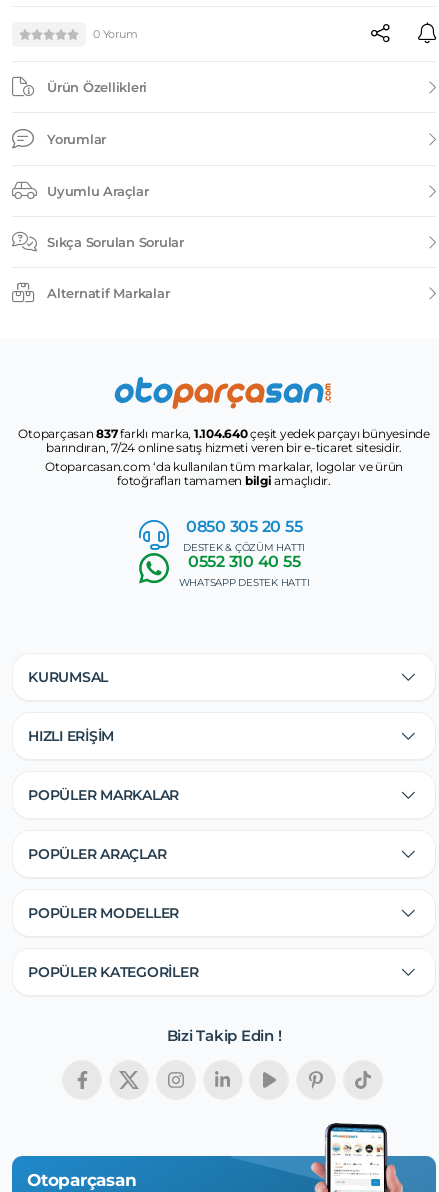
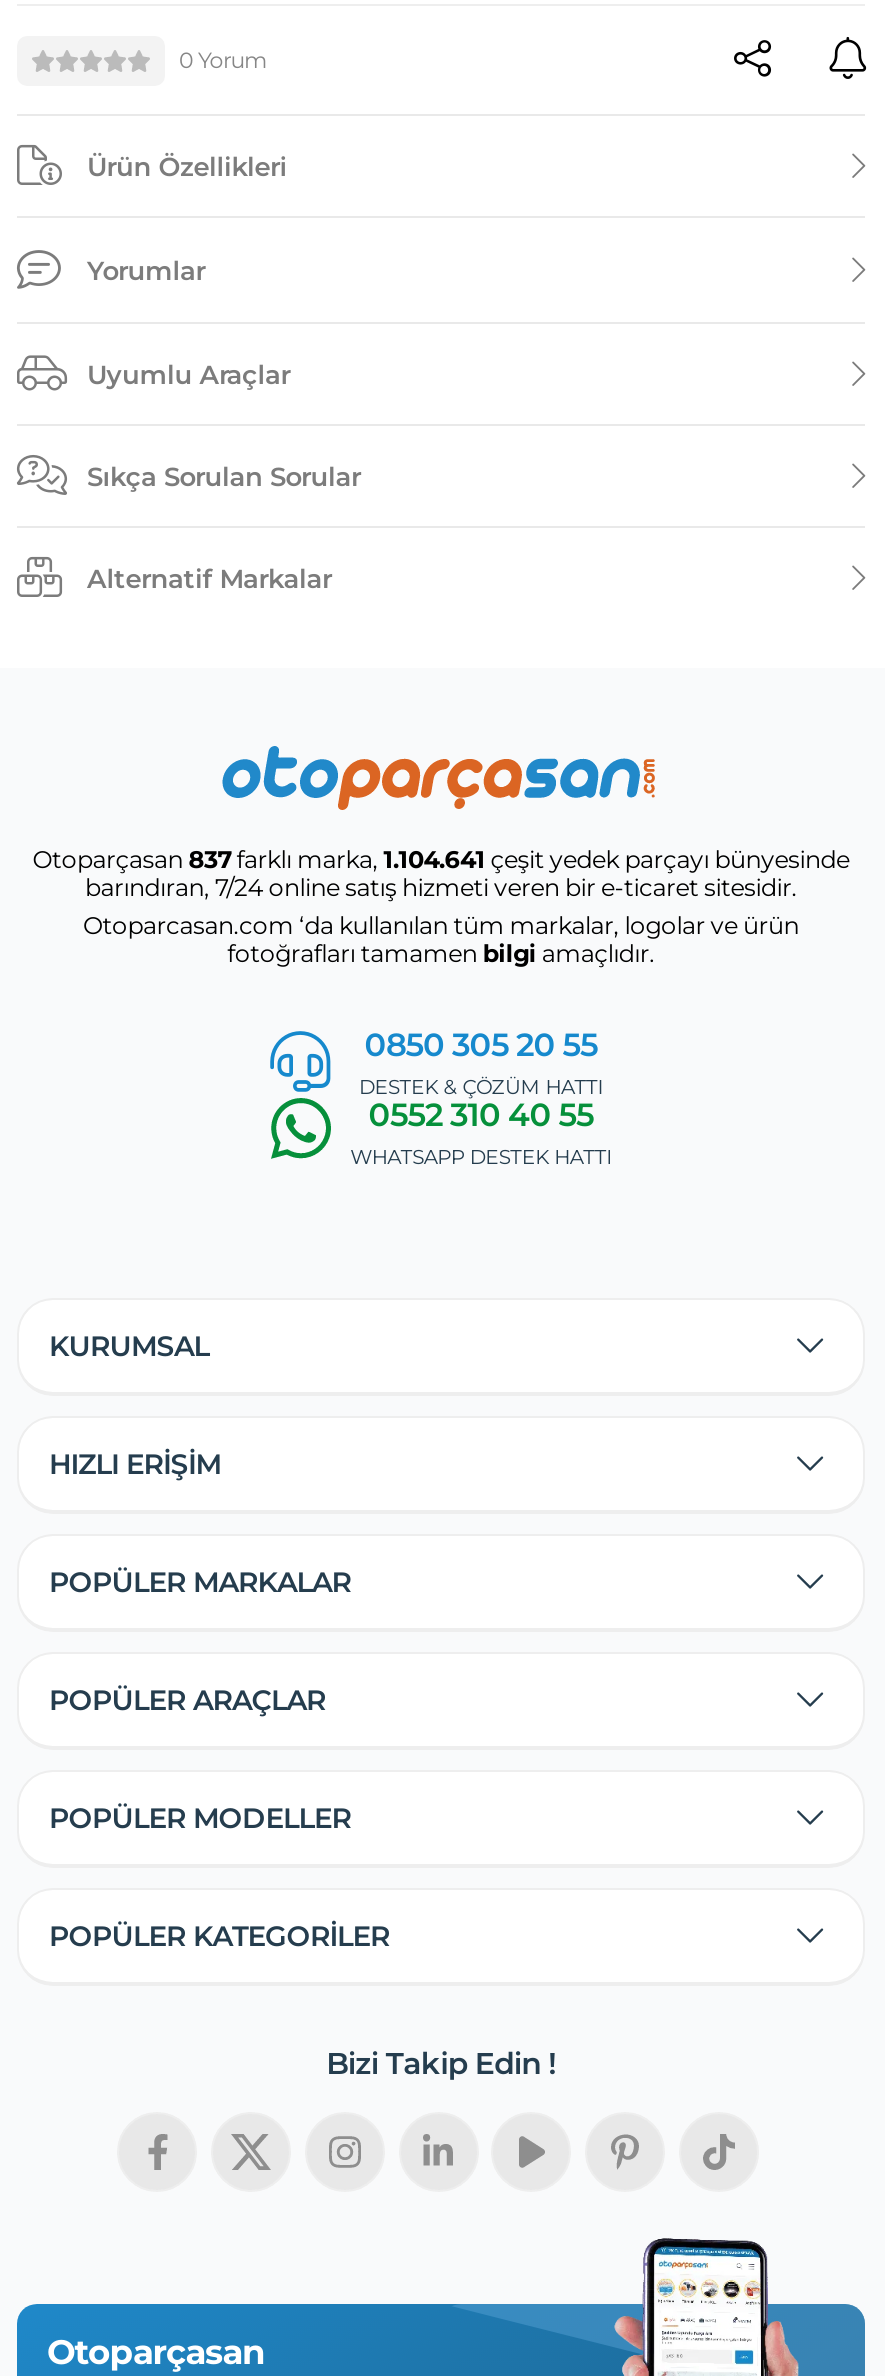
- Otoparçasan 837farklı marka, 1.104.640 çeşit yedek parçayı bünyesinde
+ Otoparçasan 837farklı marka, 1.104.641 çeşit yedek parçayı bünyesinde
